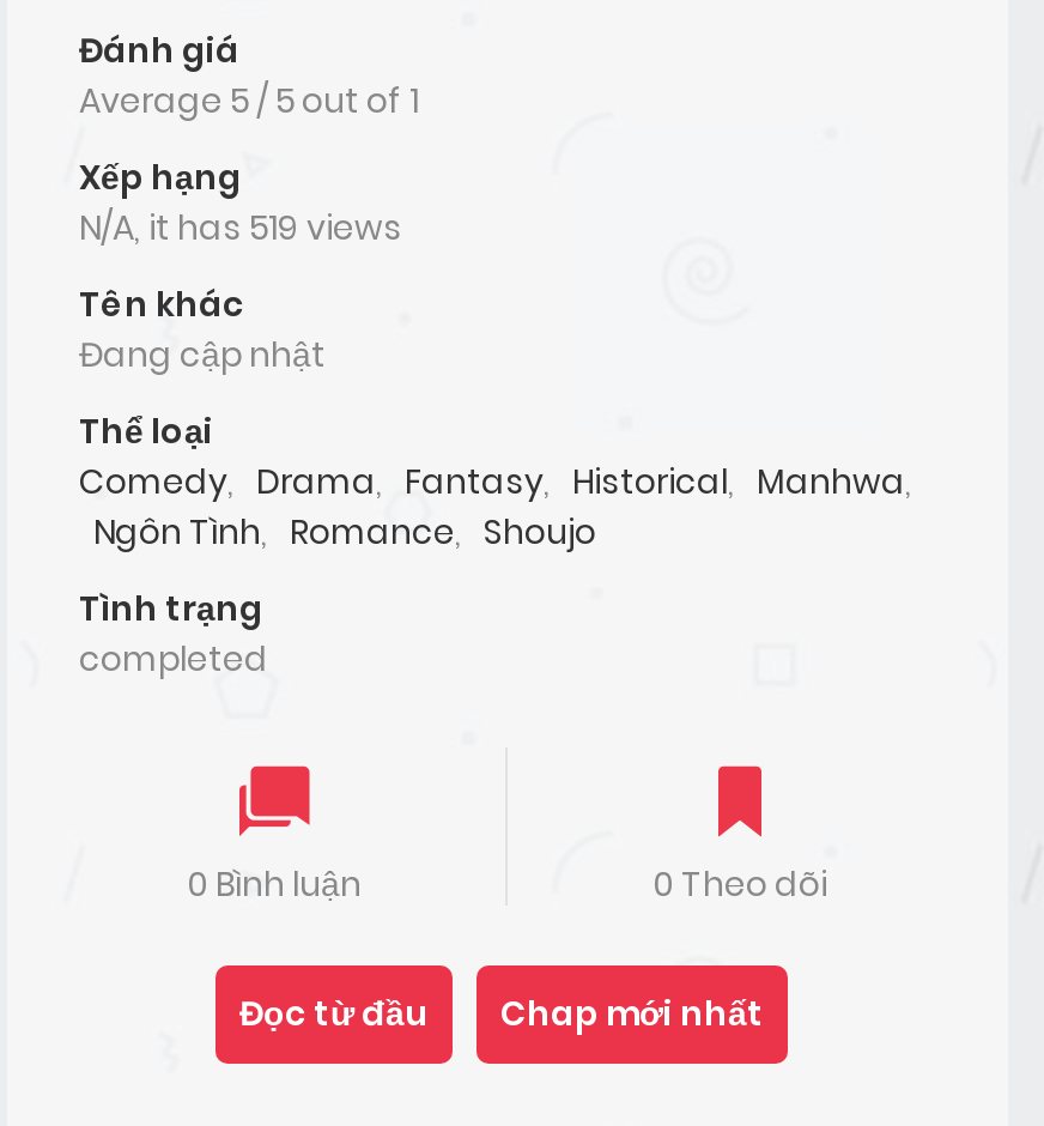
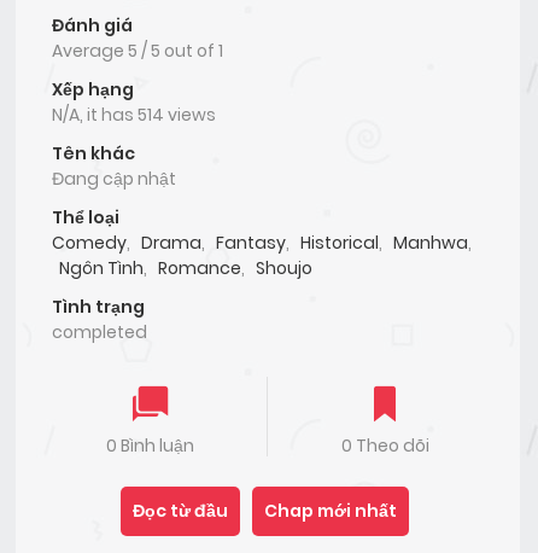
- N/A, it has 519 views
+ N/A, it has 514 views
